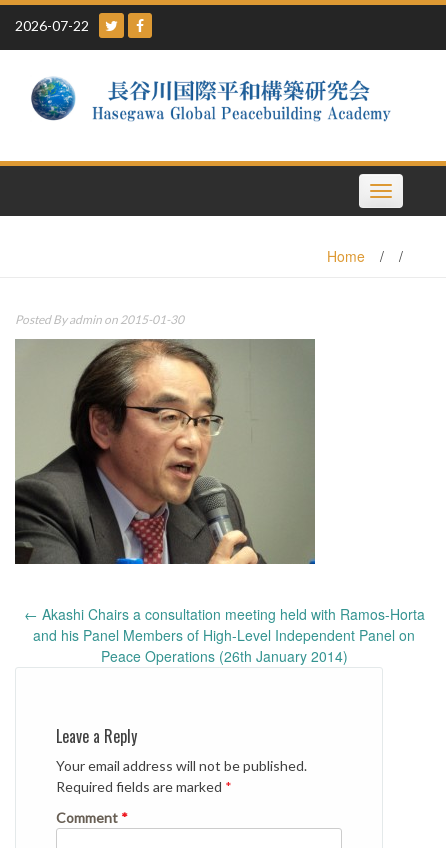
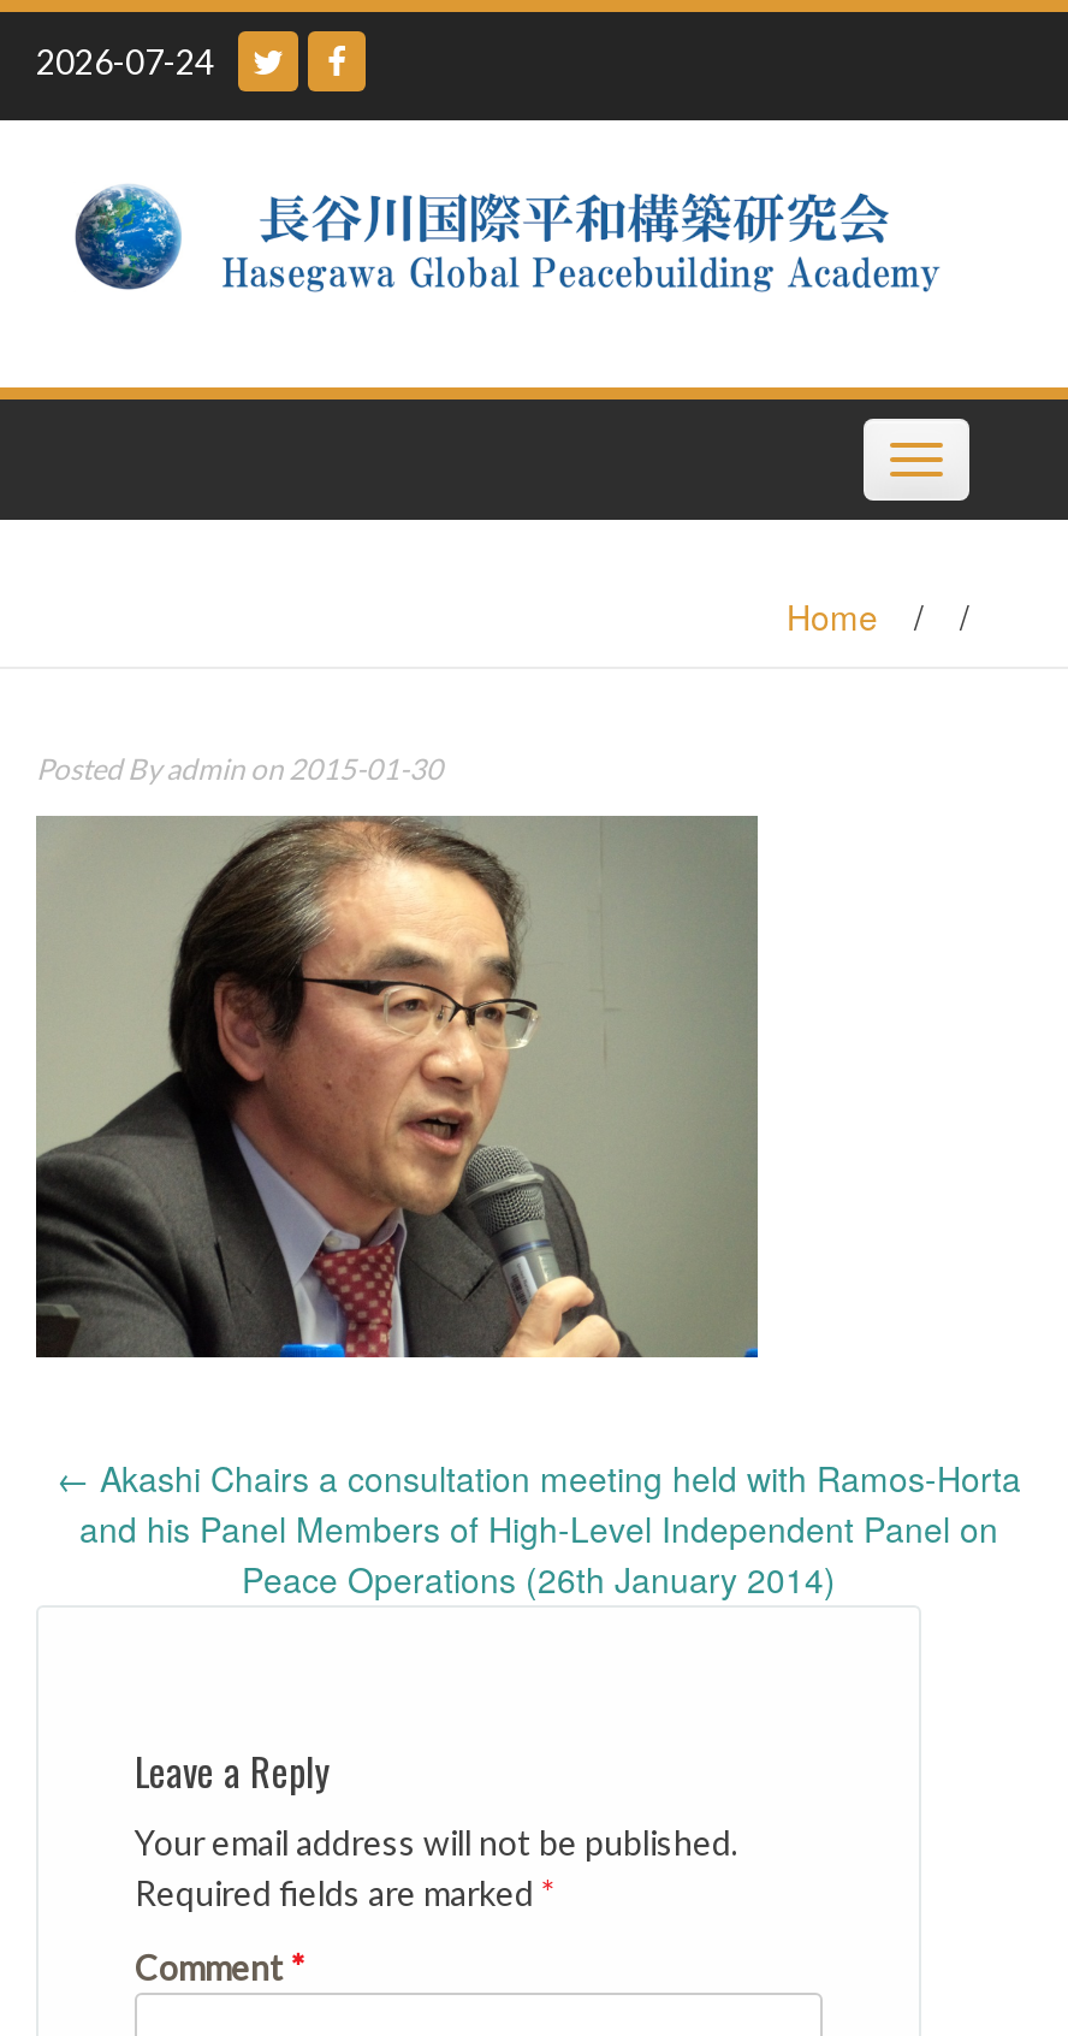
- 2026-07-22
+ 2026-07-24
